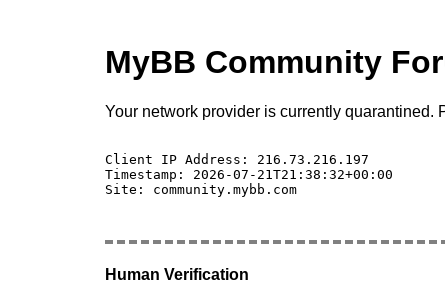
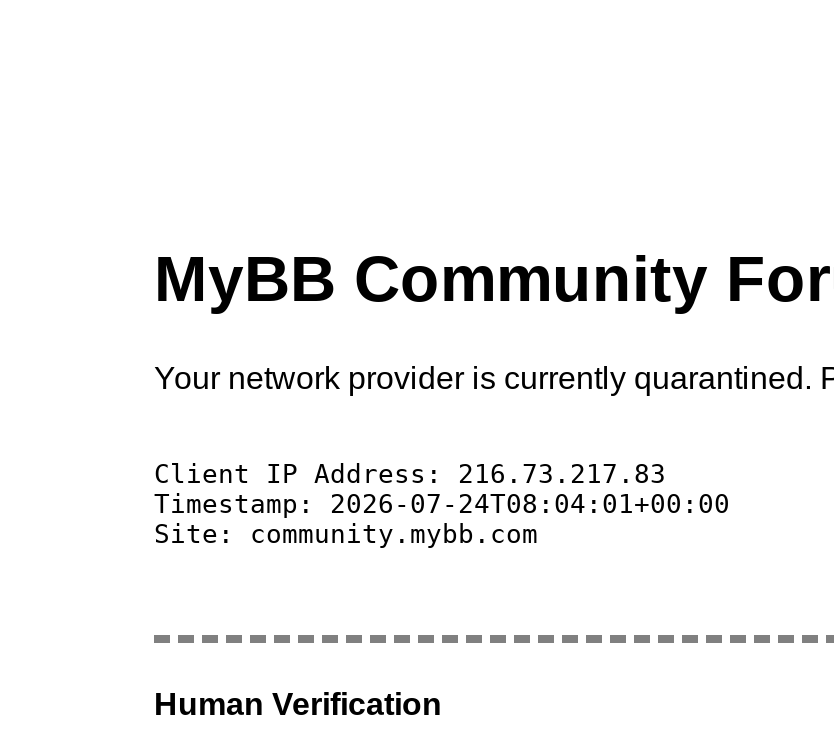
- Client IP Address: 216.73.216.197
+ Client IP Address: 216.73.217.83

- Timestamp: 2026-07-21T21:38:32+00:00
+ Timestamp: 2026-07-24T08:04:01+00:00
